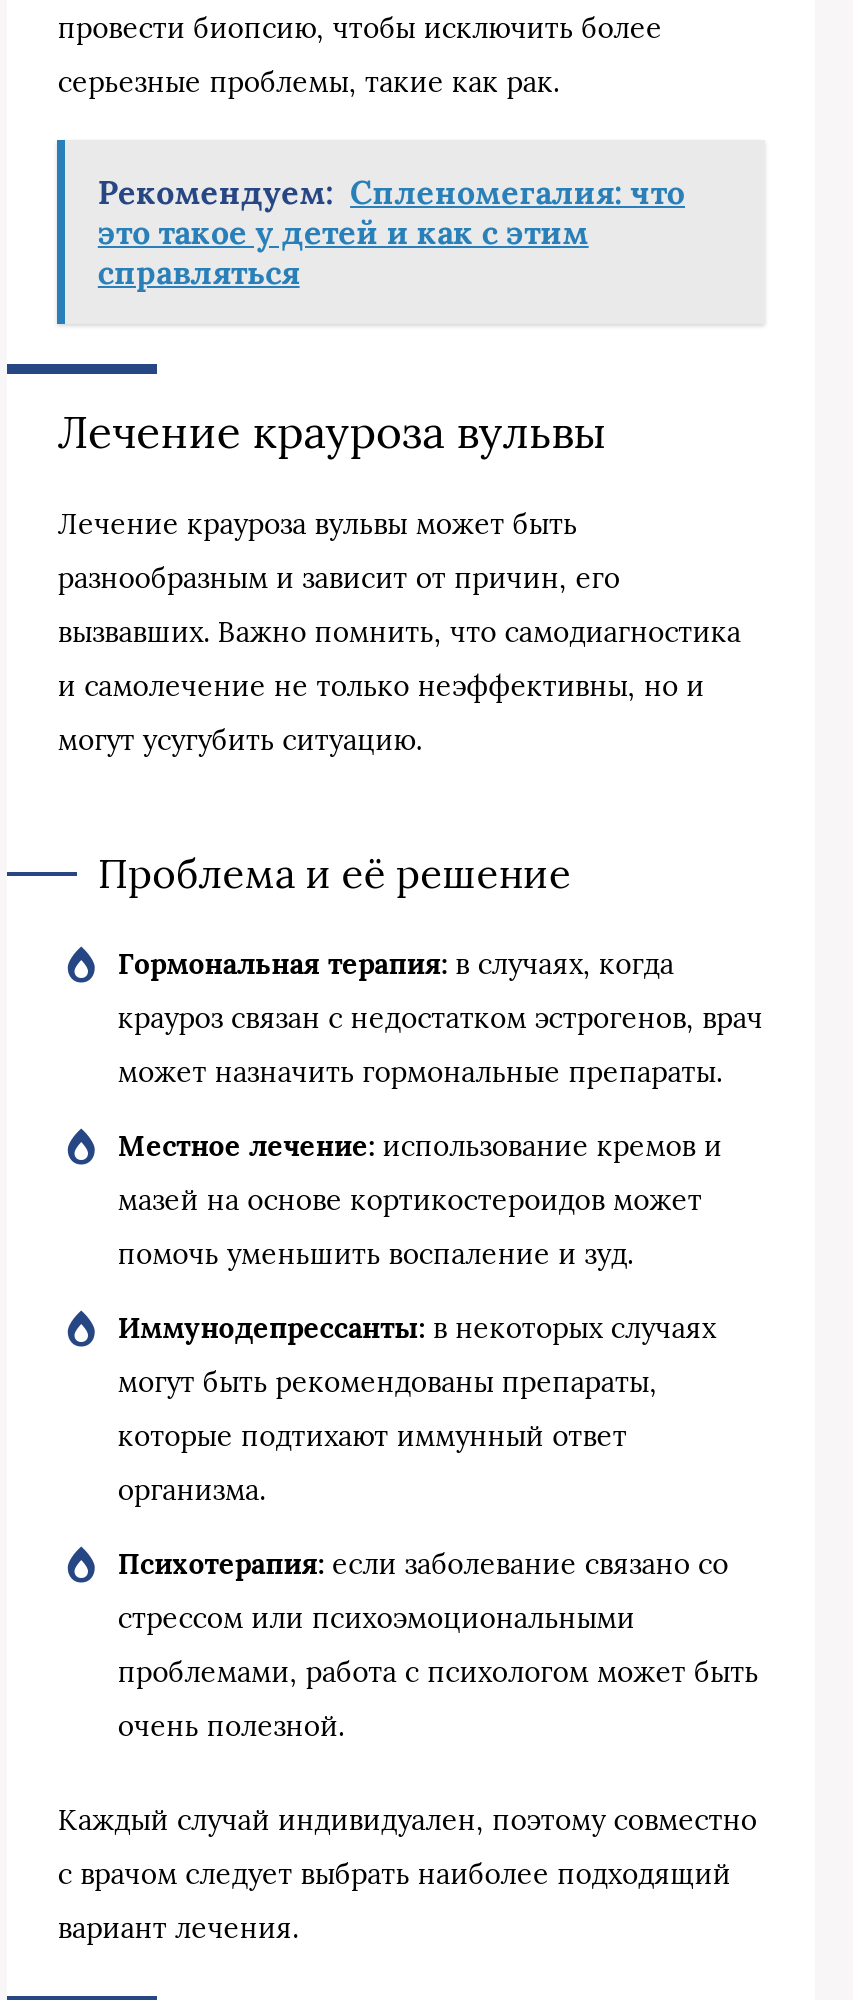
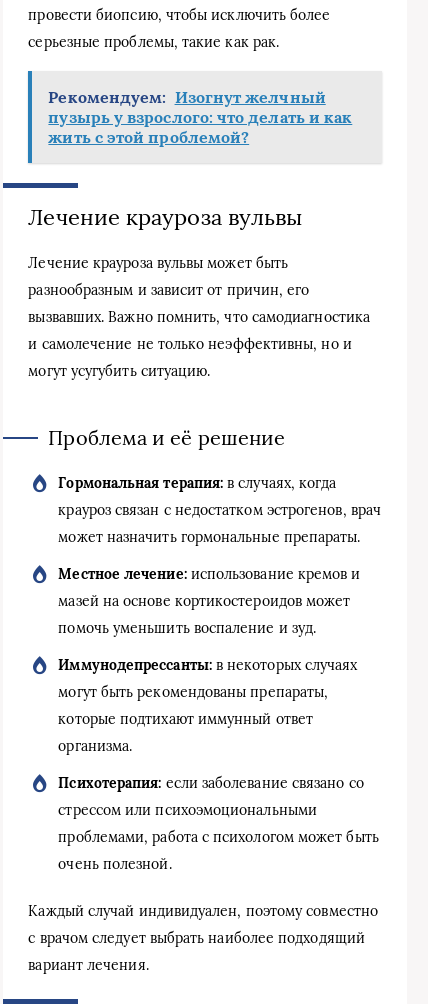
- Рекомендуем: Спленомегалия: что
- это такое у детей и как с этим
- справляться
+ Рекомендуем: Изогнут желчный
+ пузырь у взрослого: что делать и как
+ жить с этой проблемой?
